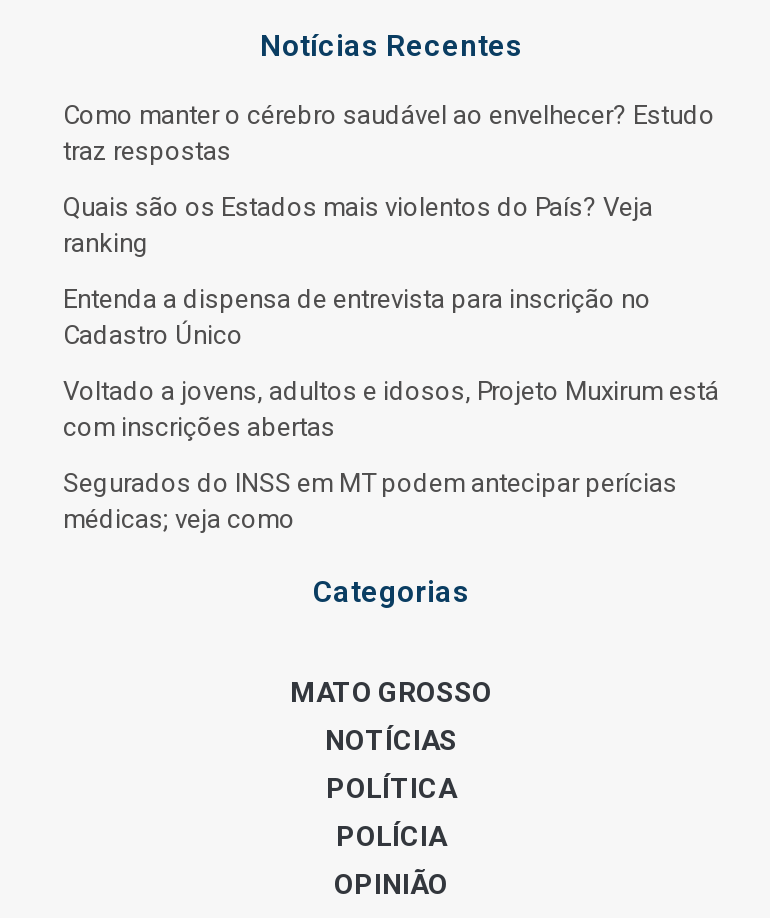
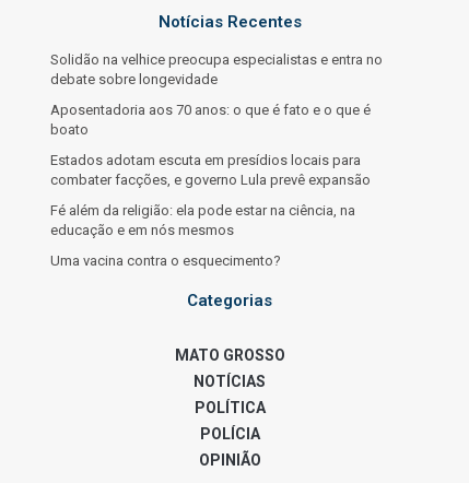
- Como manter o cérebro saudável ao envelhecer? Estudo
- traz respostas
+ Solidão na velhice preocupa especialistas e entra no
+ debate sobre longevidade

- Quais são os Estados mais violentos do País? Veja
- ranking
+ Aposentadoria aos 70 anos: o que é fato e o que é
+ boato

- Entenda a dispensa de entrevista para inscrição no
- Cadastro Único
+ Estados adotam escuta em presídios locais para
+ combater facções, e governo Lula prevê expansão

- Voltado a jovens, adultos e idosos, Projeto Muxirum está
- com inscrições abertas
+ Fé além da religião: ela pode estar na ciência, na
+ educação e em nós mesmos

- Segurados do INSS em MT podem antecipar perícias
- médicas; veja como
+ Uma vacina contra o esquecimento?
